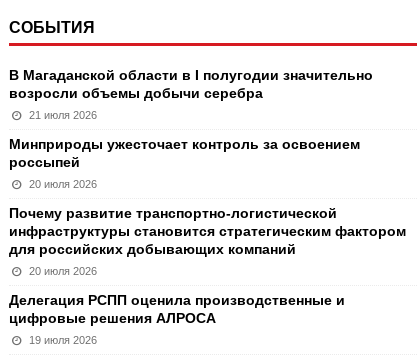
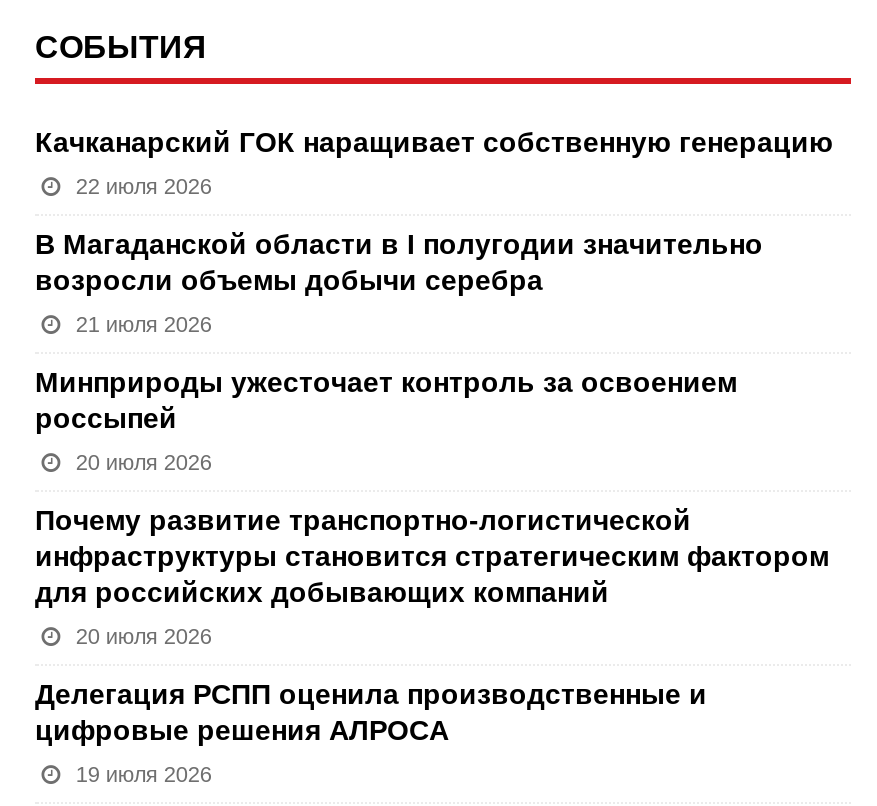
+ Качканарский ГОК наращивает собственную генерацию
+ 22 июля 2026
